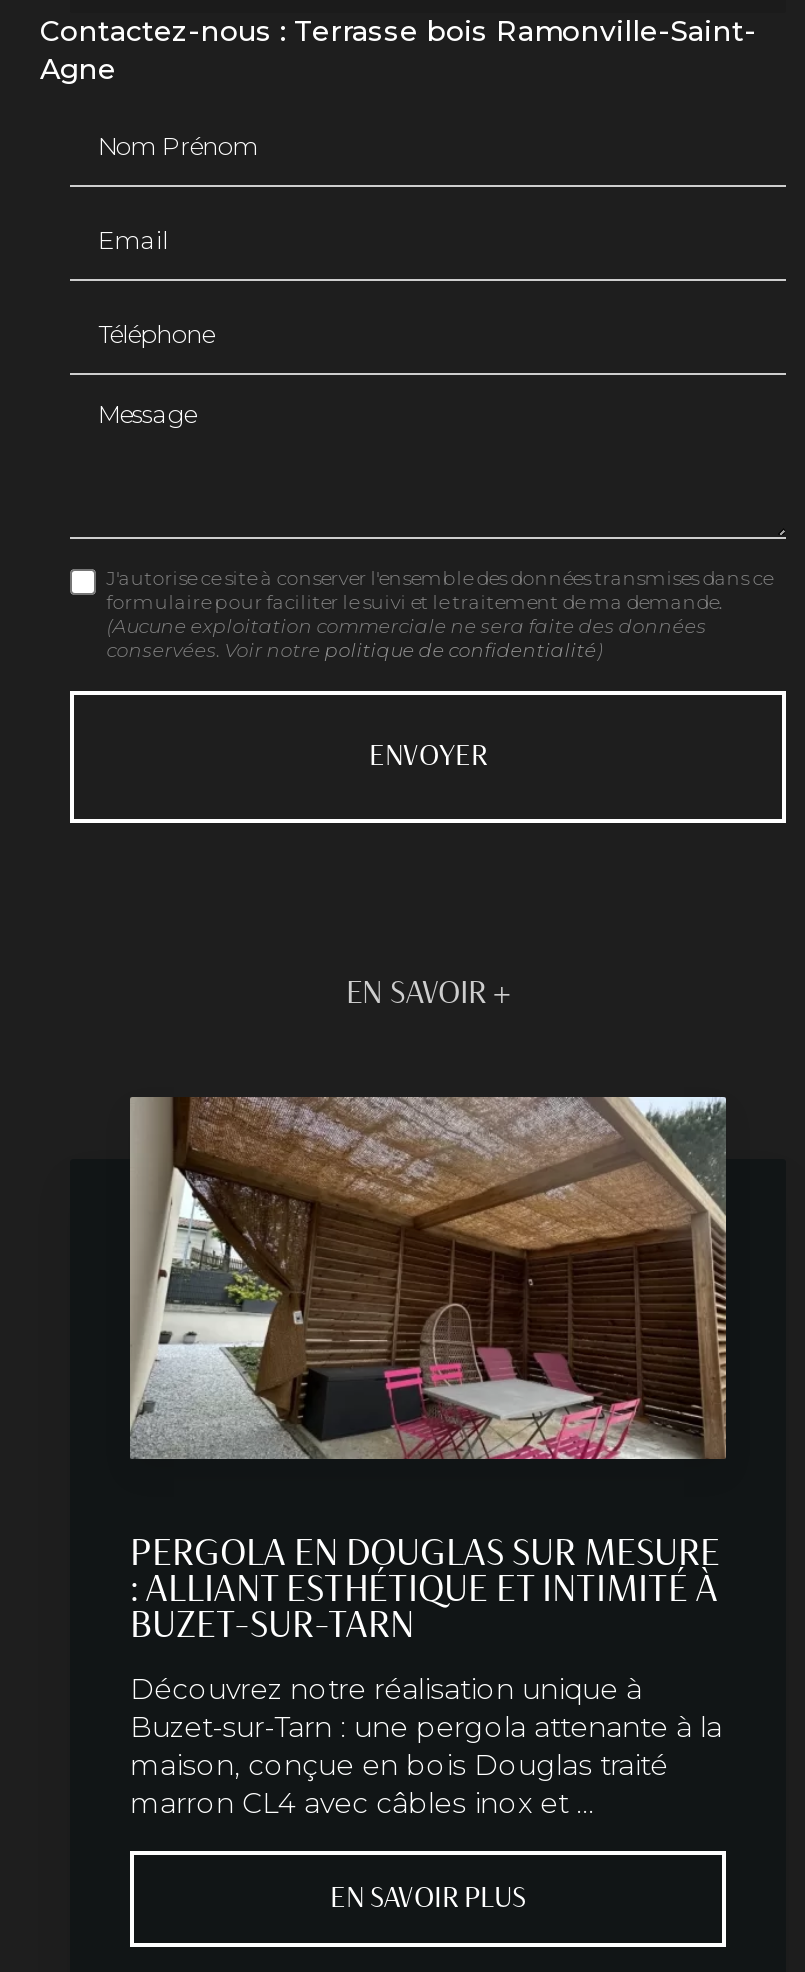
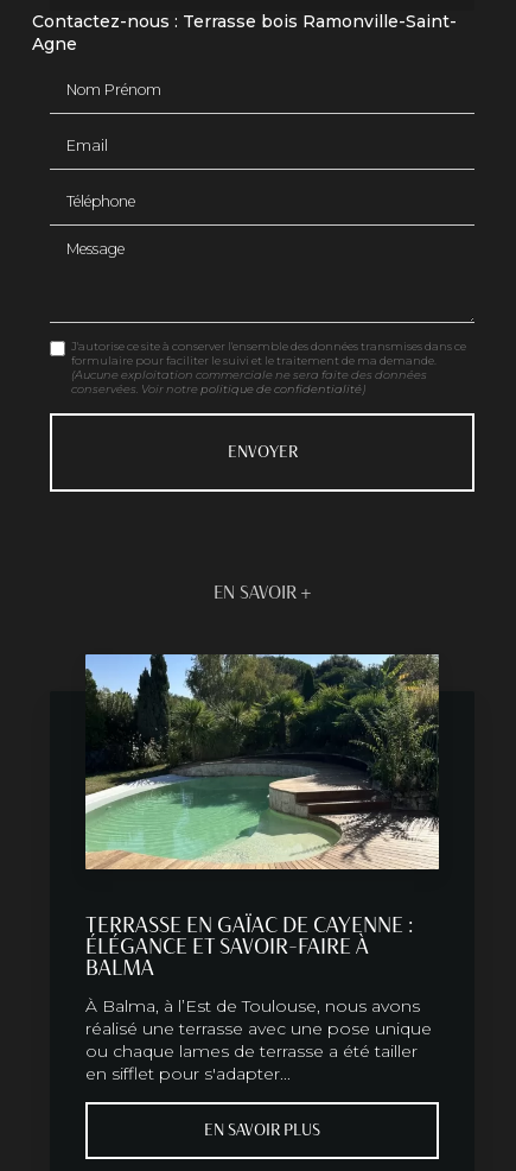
- [image]
- PERGOLA EN DOUGLAS SUR MESURE
- : ALLIANT ESTHÉTIQUE ET INTIMITÉ À
- BUZET-SUR-TARN
+ [image]
+ TERRASSE EN GAÏAC DE CAYENNE :
+ ÉLÉGANCE ET SAVOIR-FAIRE À
+ BALMA

- Découvrez notre réalisation unique à
- Buzet-sur-Tarn : une pergola attenante à la
- maison, conçue en bois Douglas traité
- marron CL4 avec câbles inox et ...
+ À Balma, à l’Est de Toulouse, nous avons
+ réalisé une terrasse avec une pose unique
+ ou chaque lames de terrasse a été tailler
+ en sifflet pour s'adapter...
